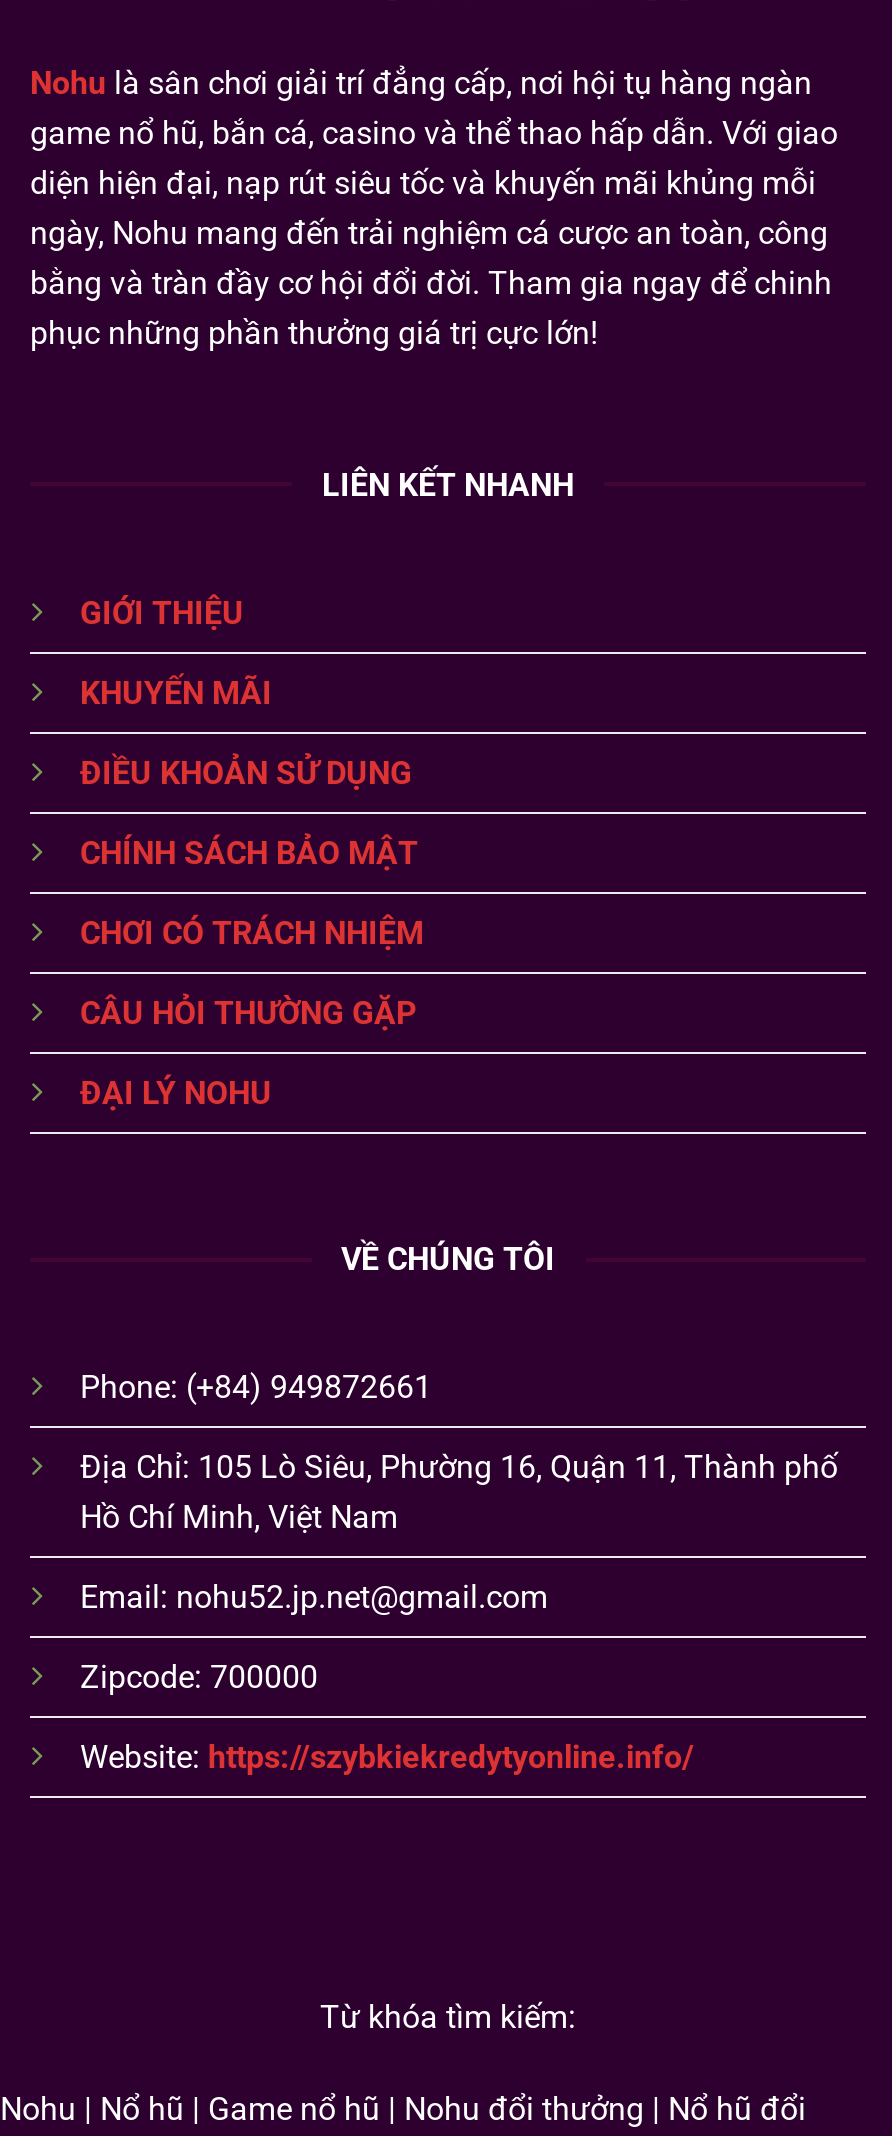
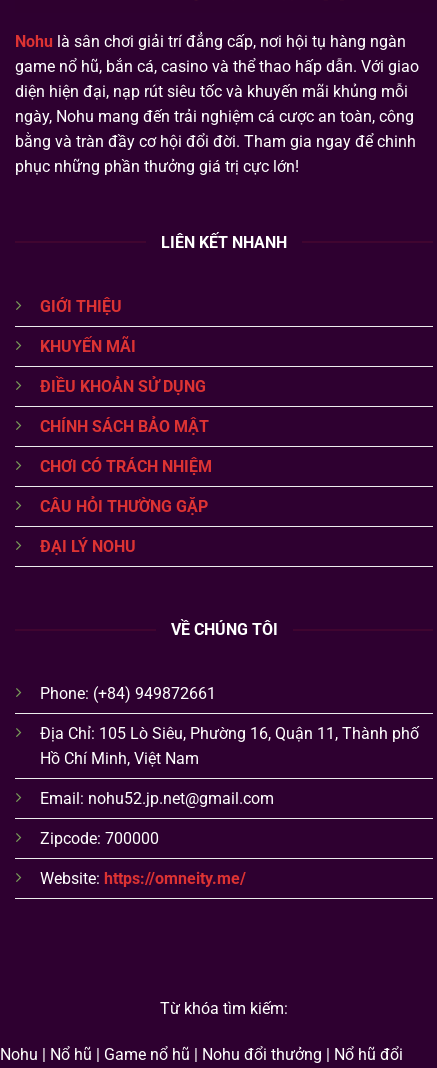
- Website: https://szybkiekredytyonline.info/
+ Website: https://omneity.me/
